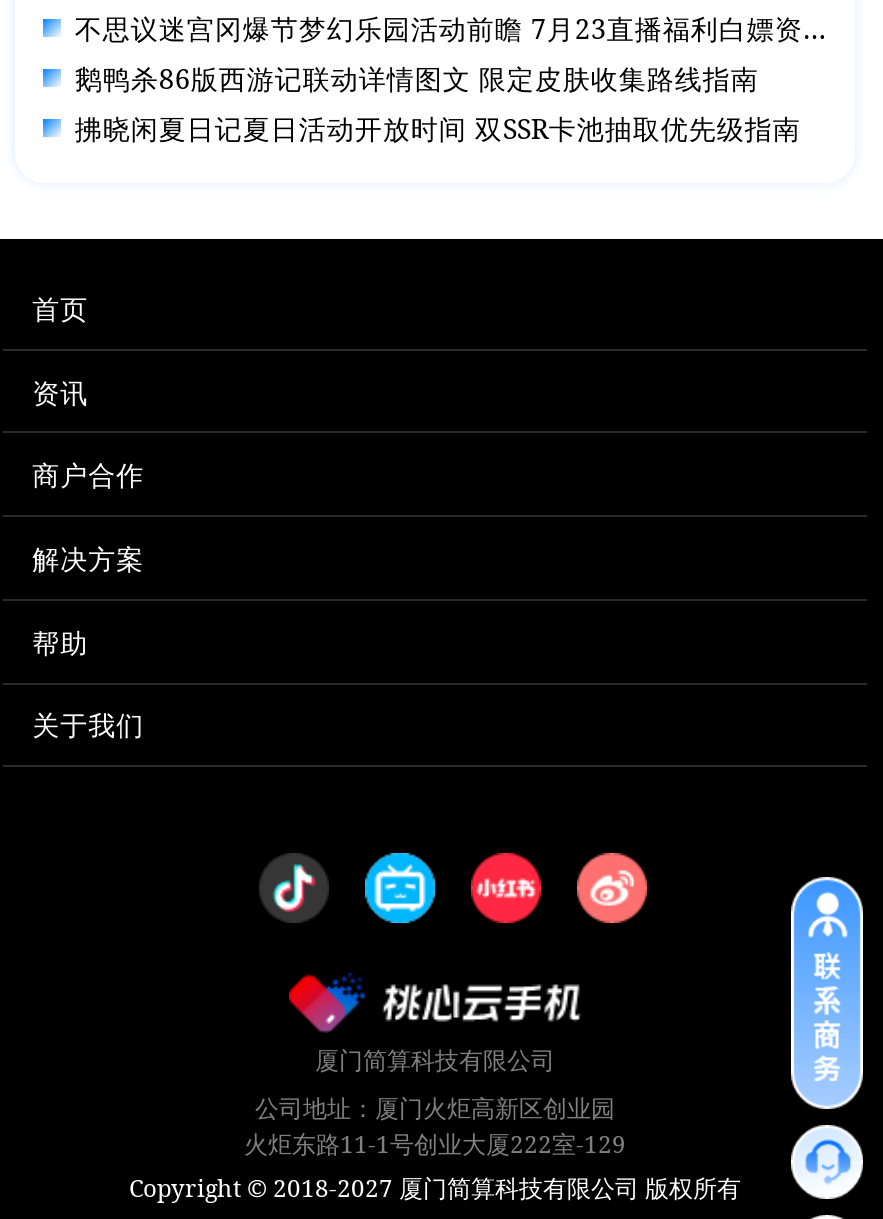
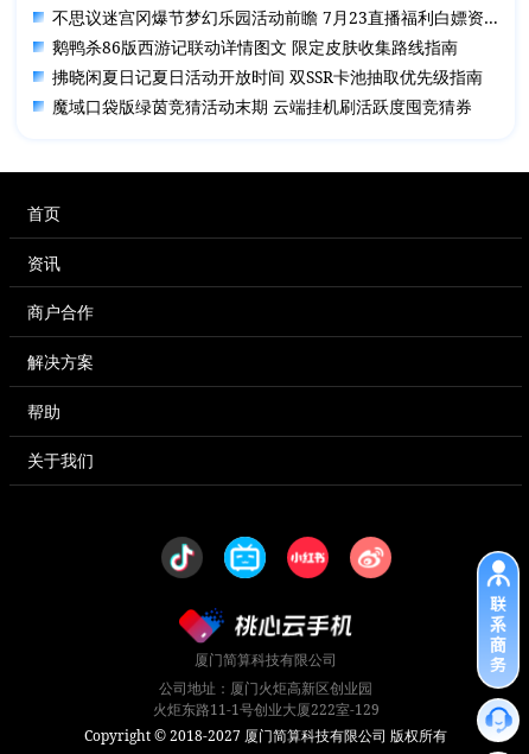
+ 魔域口袋版绿茵竞猜活动末期 云端挂机刷活跃度囤竞猜券
